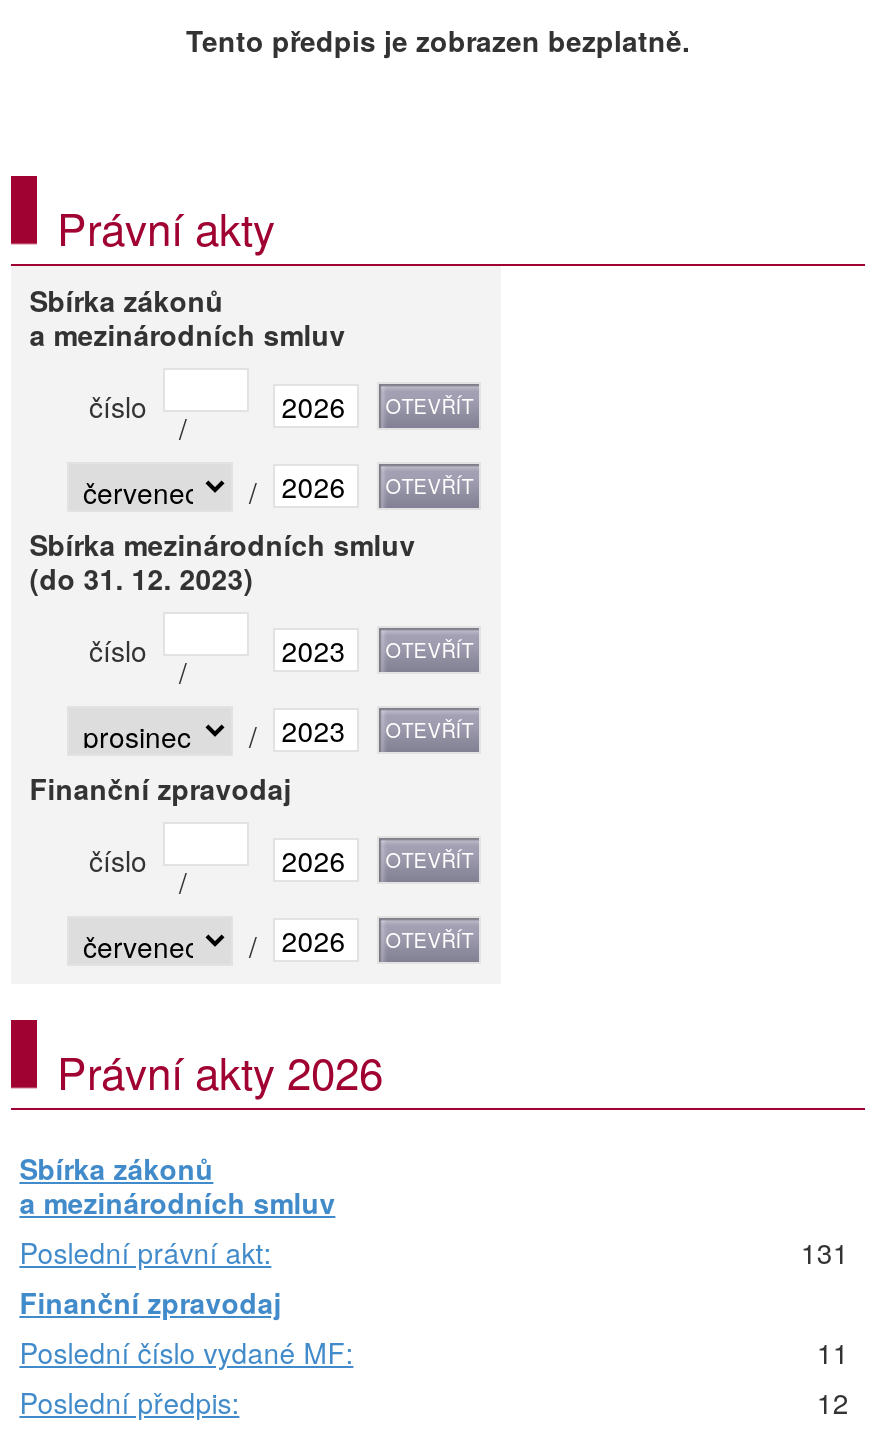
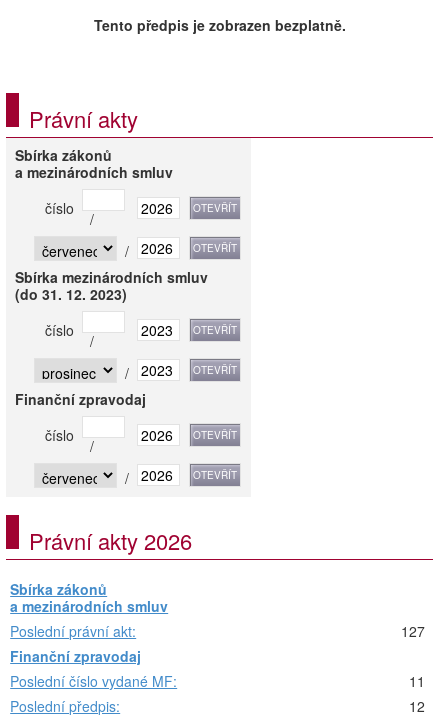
- 131
+ 127
